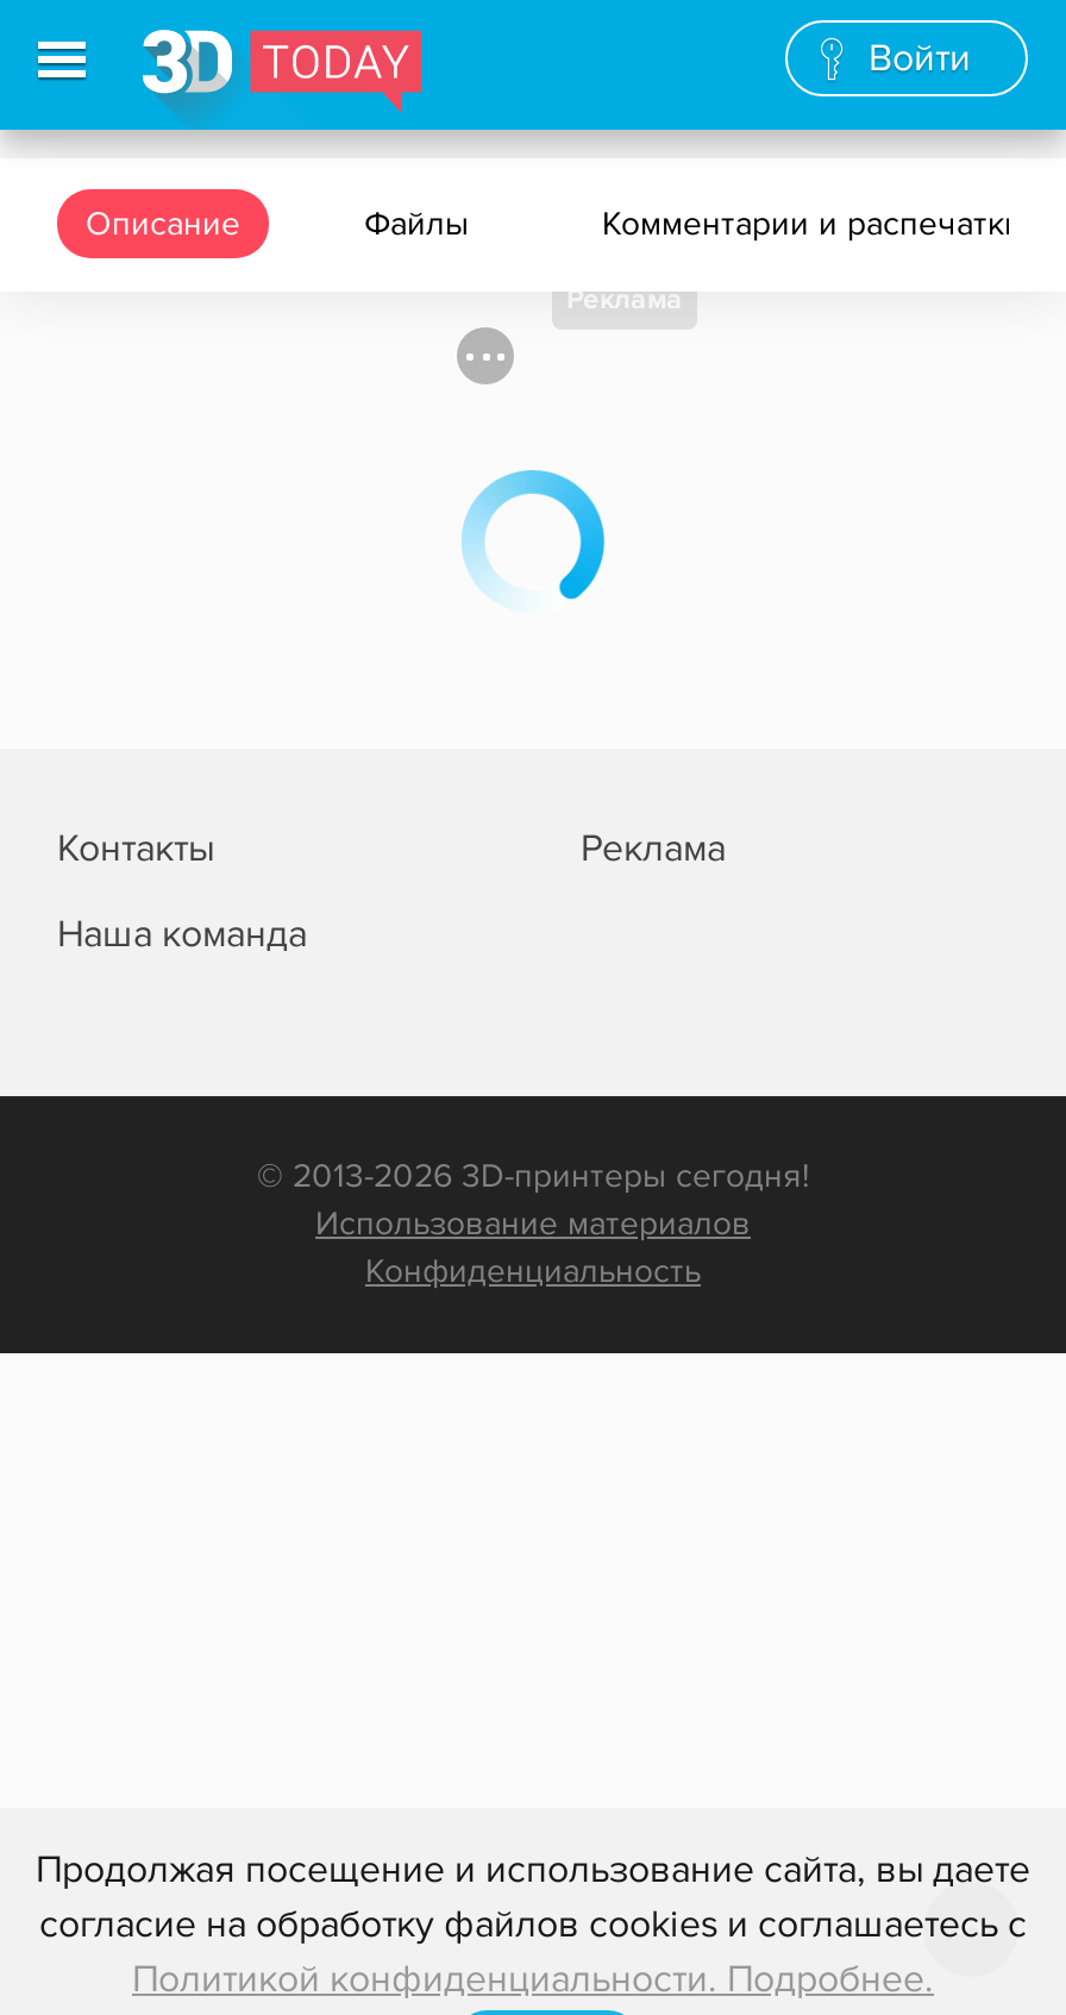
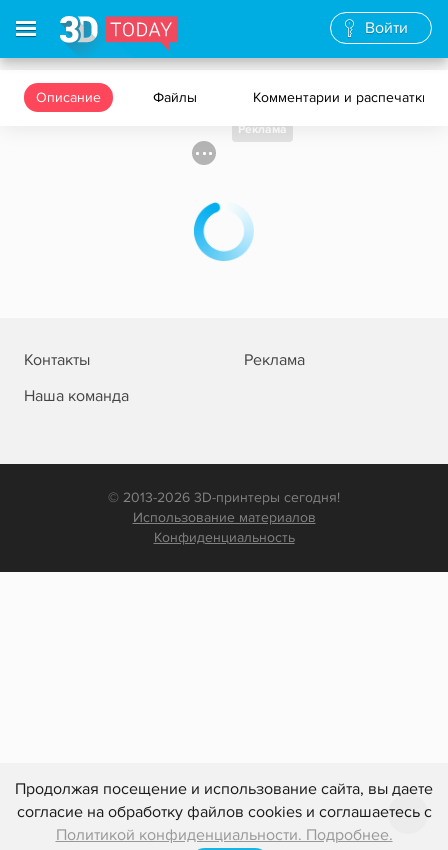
- [image]
+ [image]
